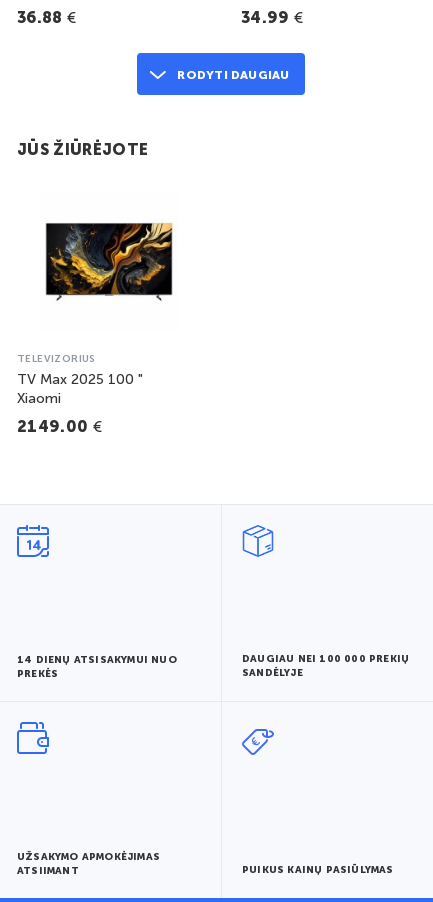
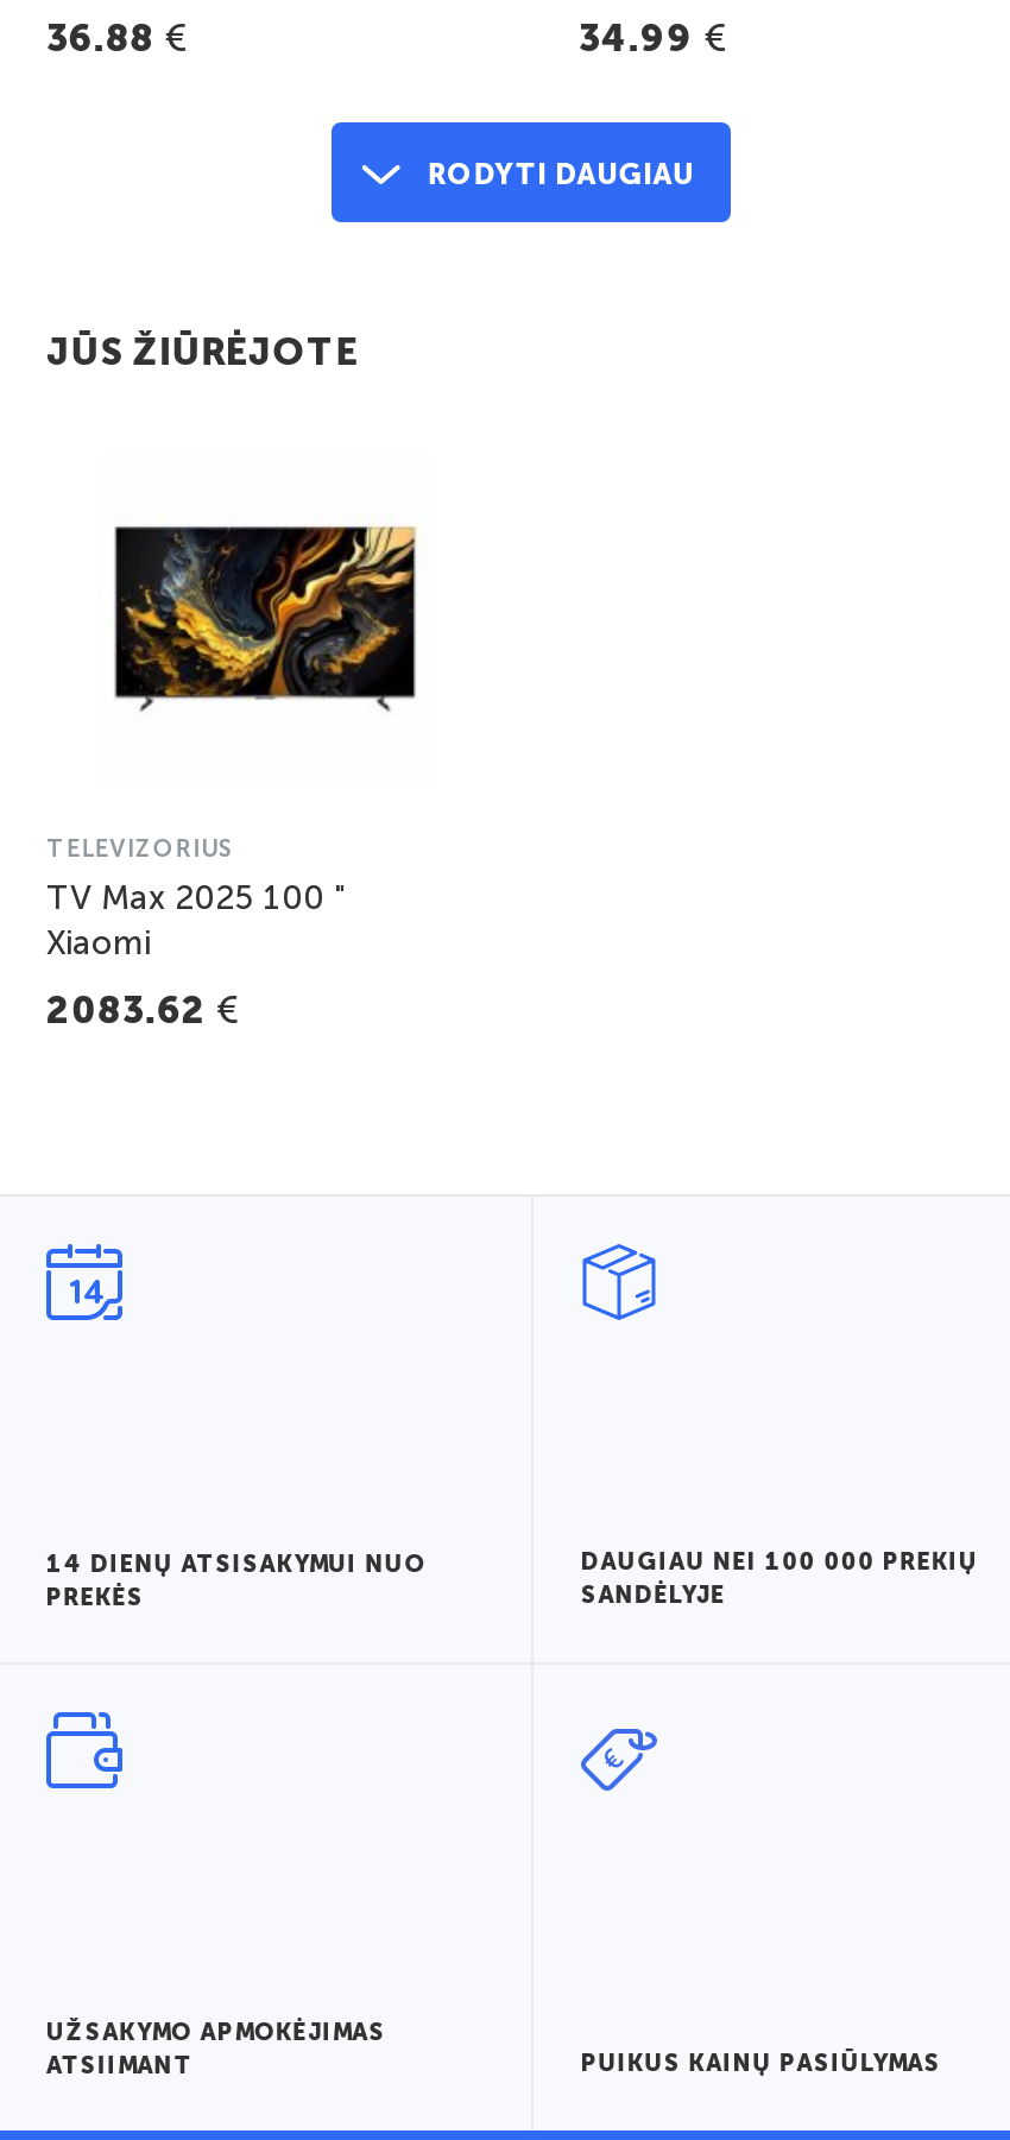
- 2149.00 €
+ 2083.62 €
